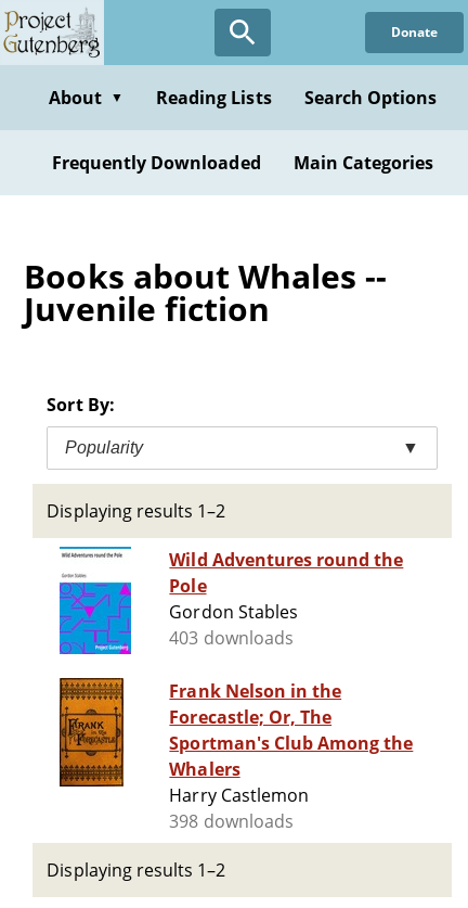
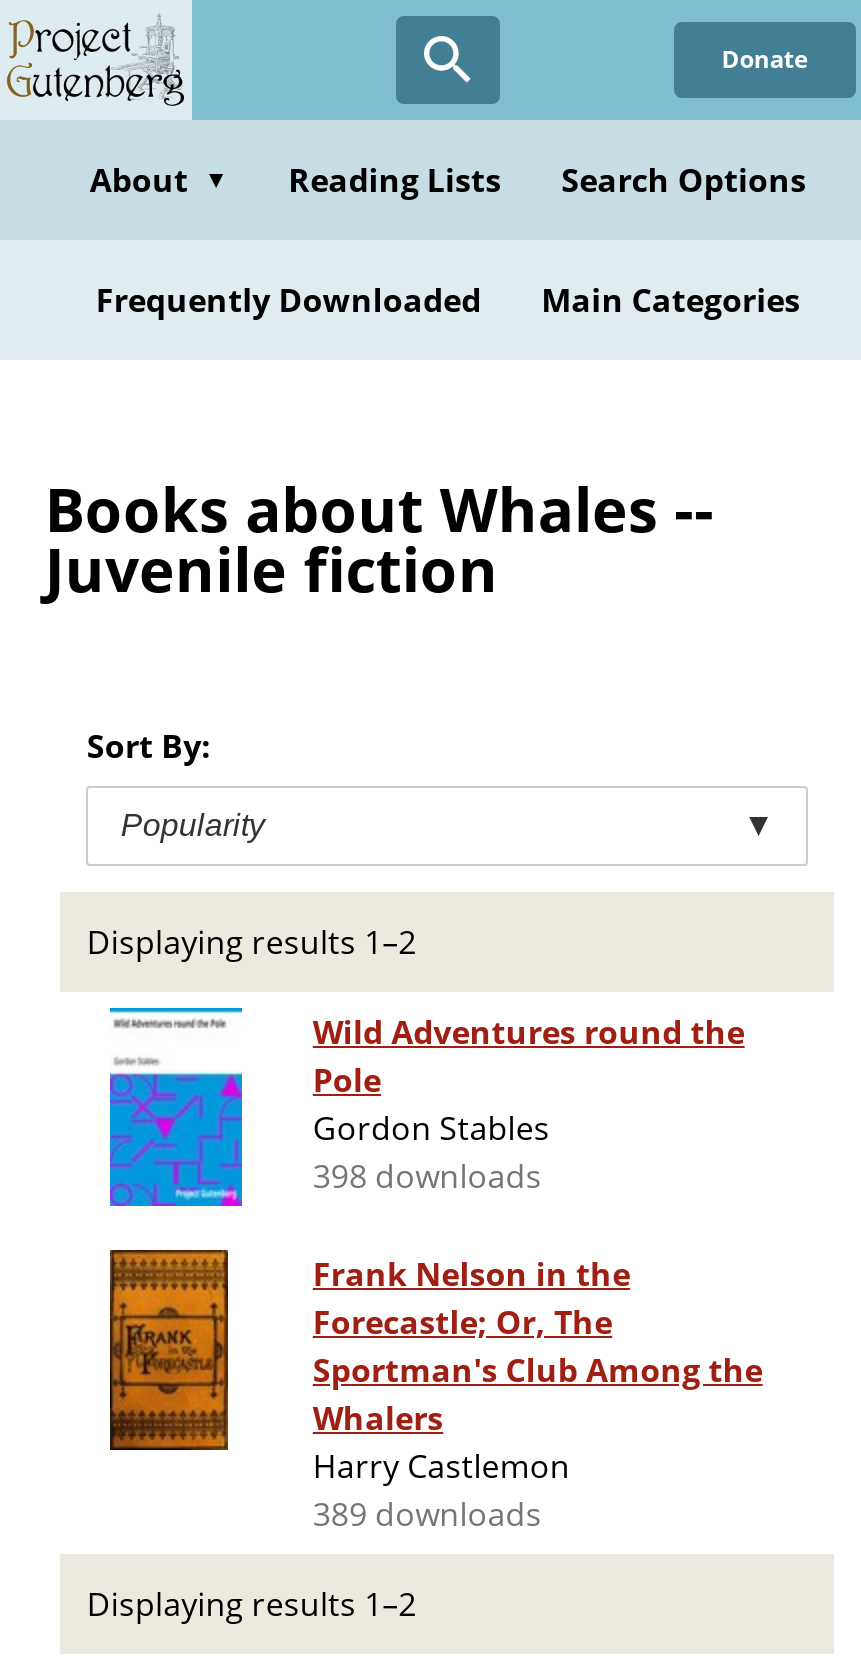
- 403 downloads
+ 398 downloads

- 398 downloads
+ 389 downloads
